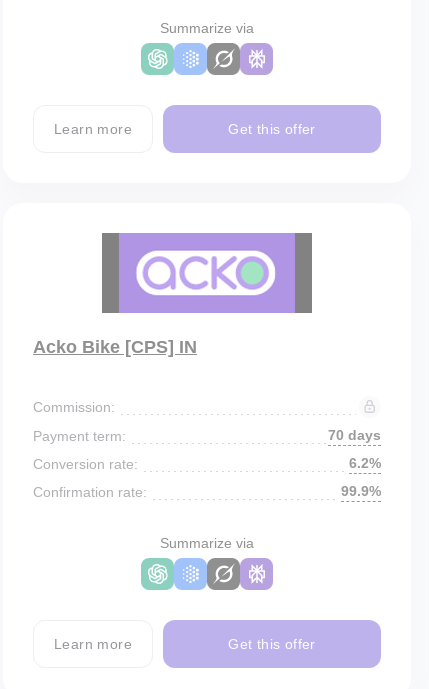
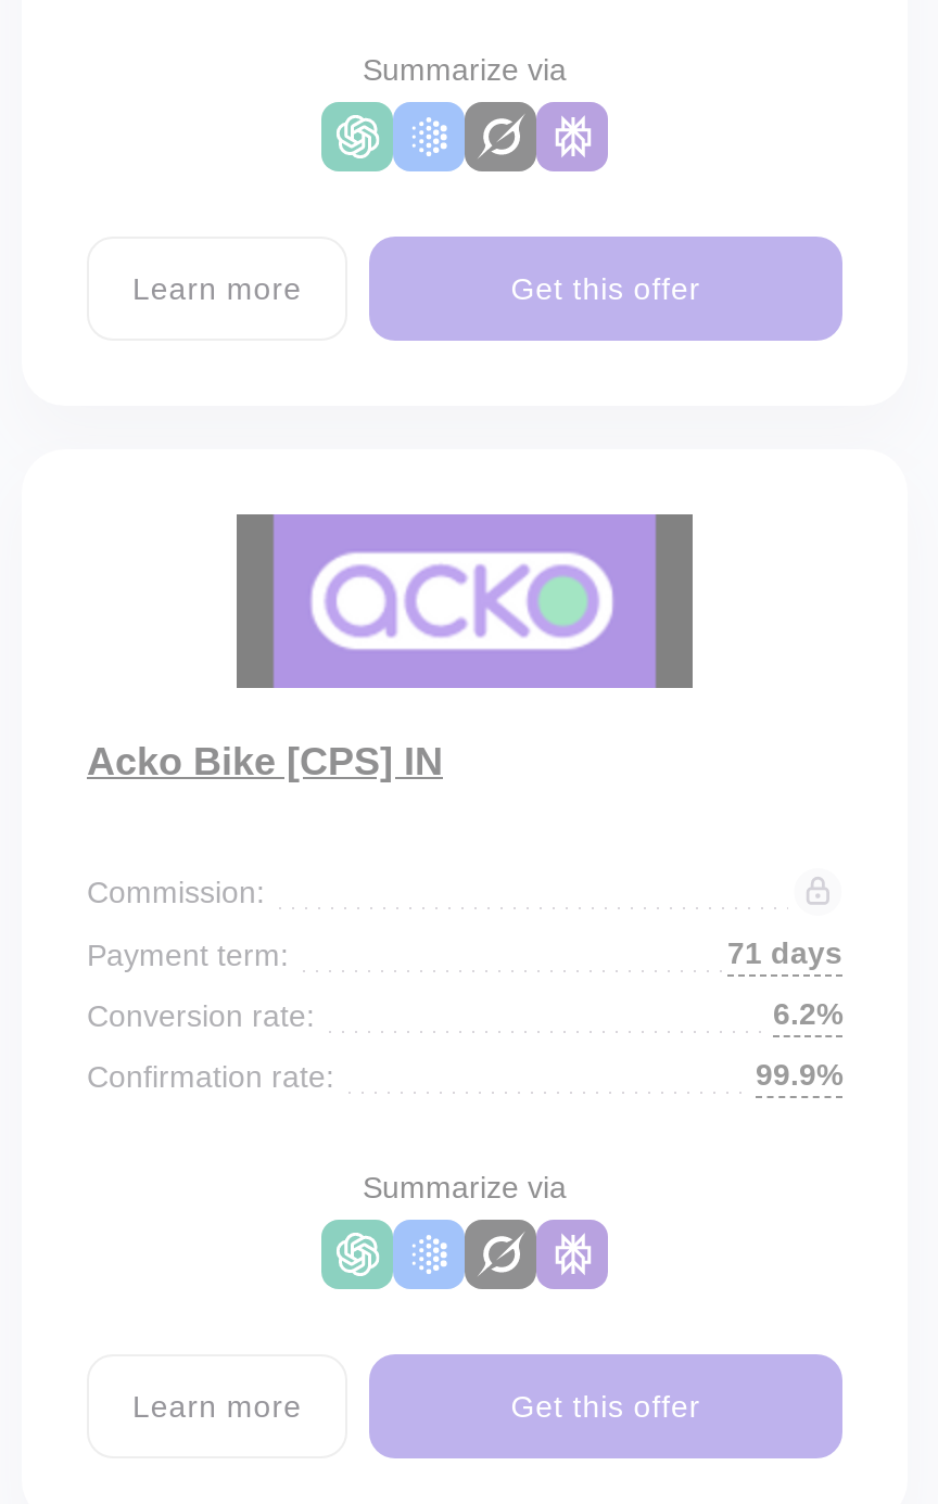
- 70 days
+ 71 days
